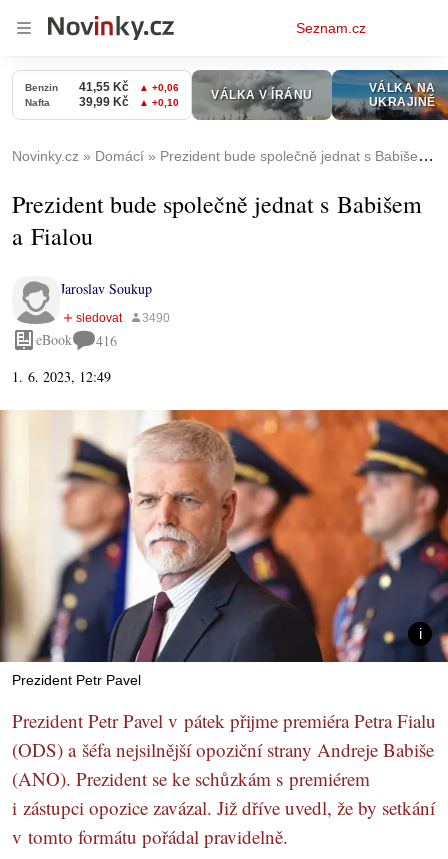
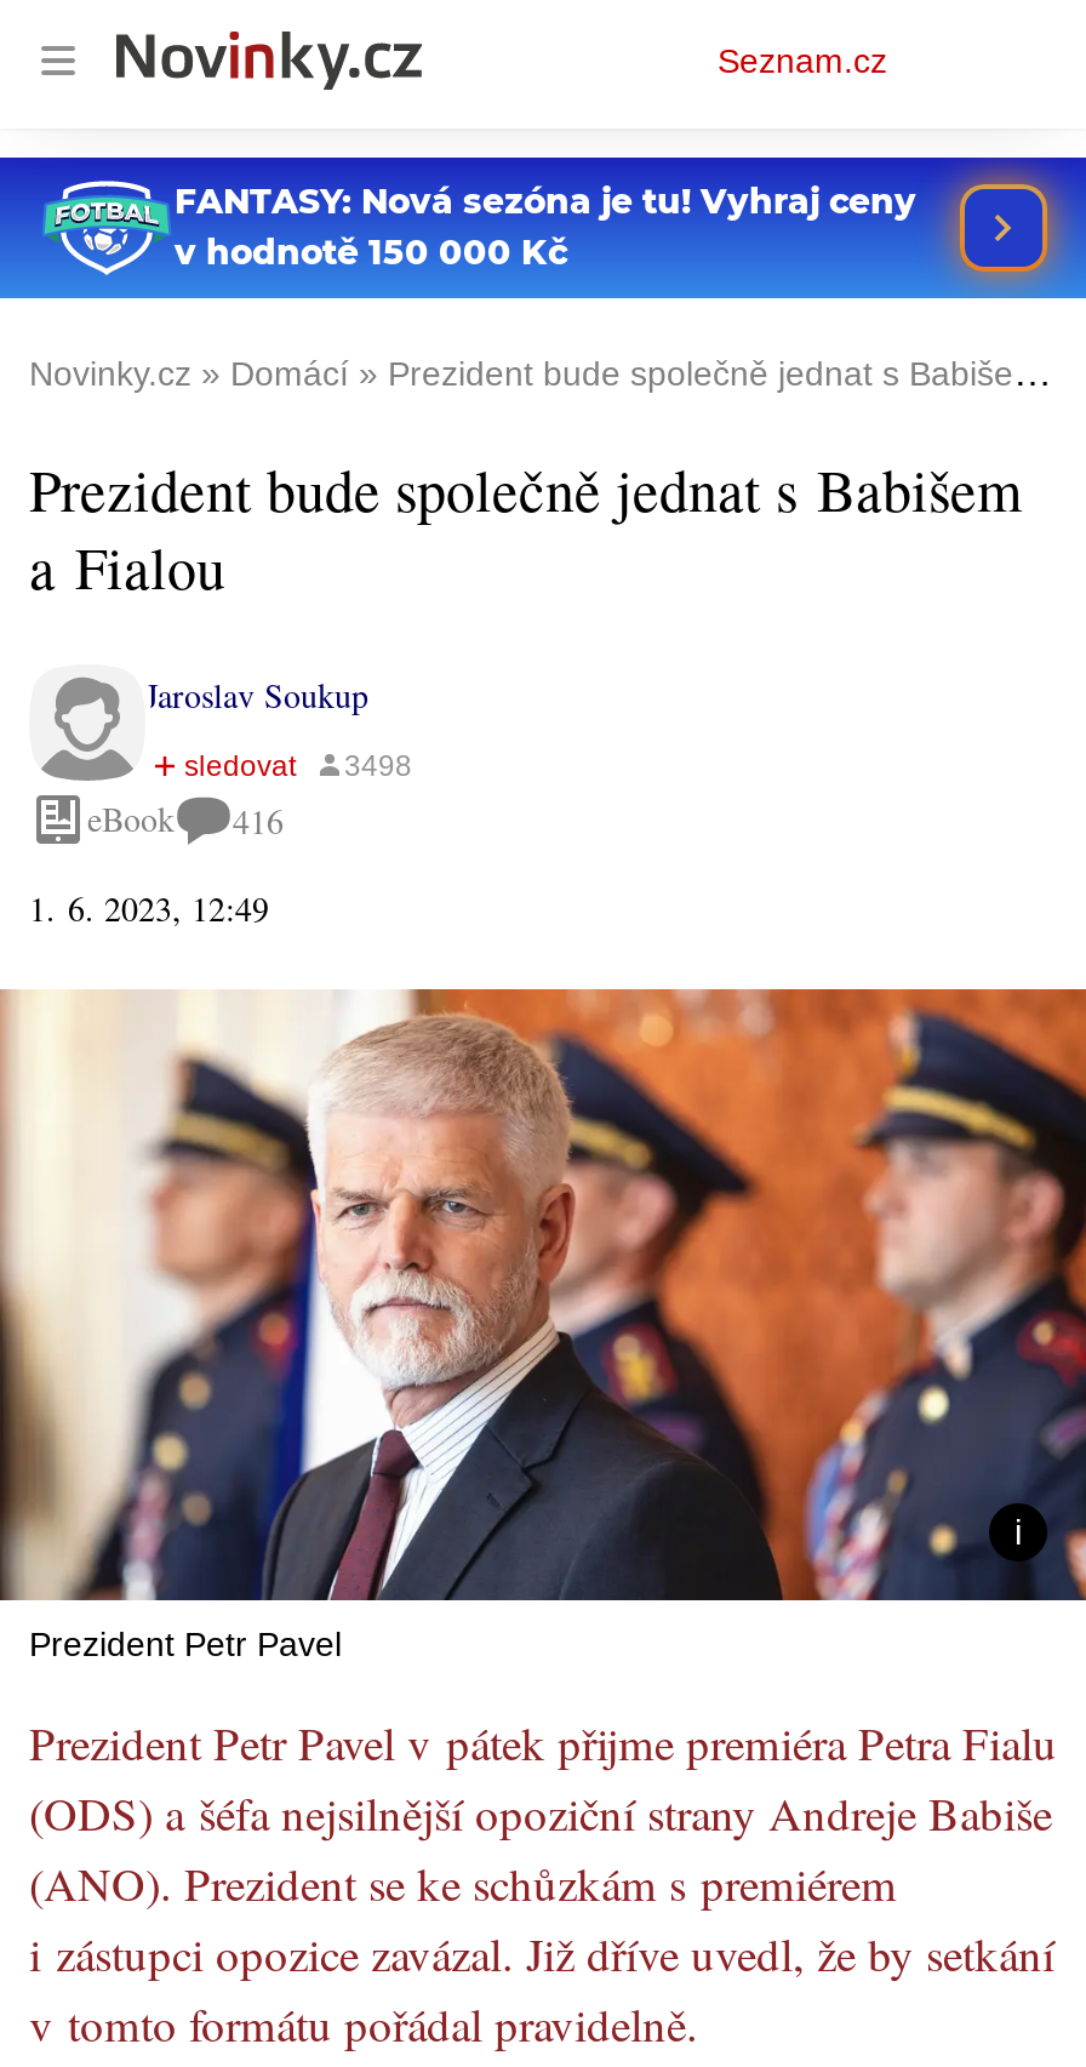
- [image]
+ [image]
